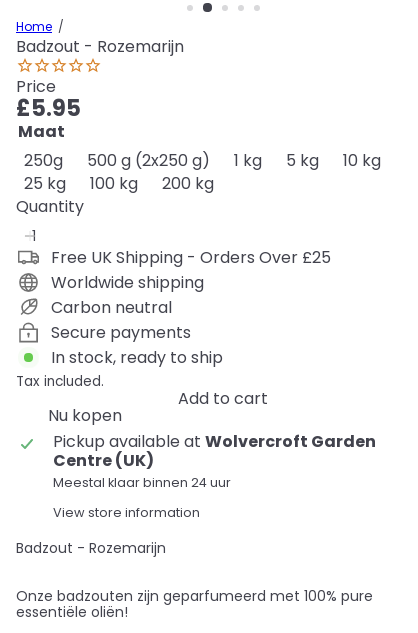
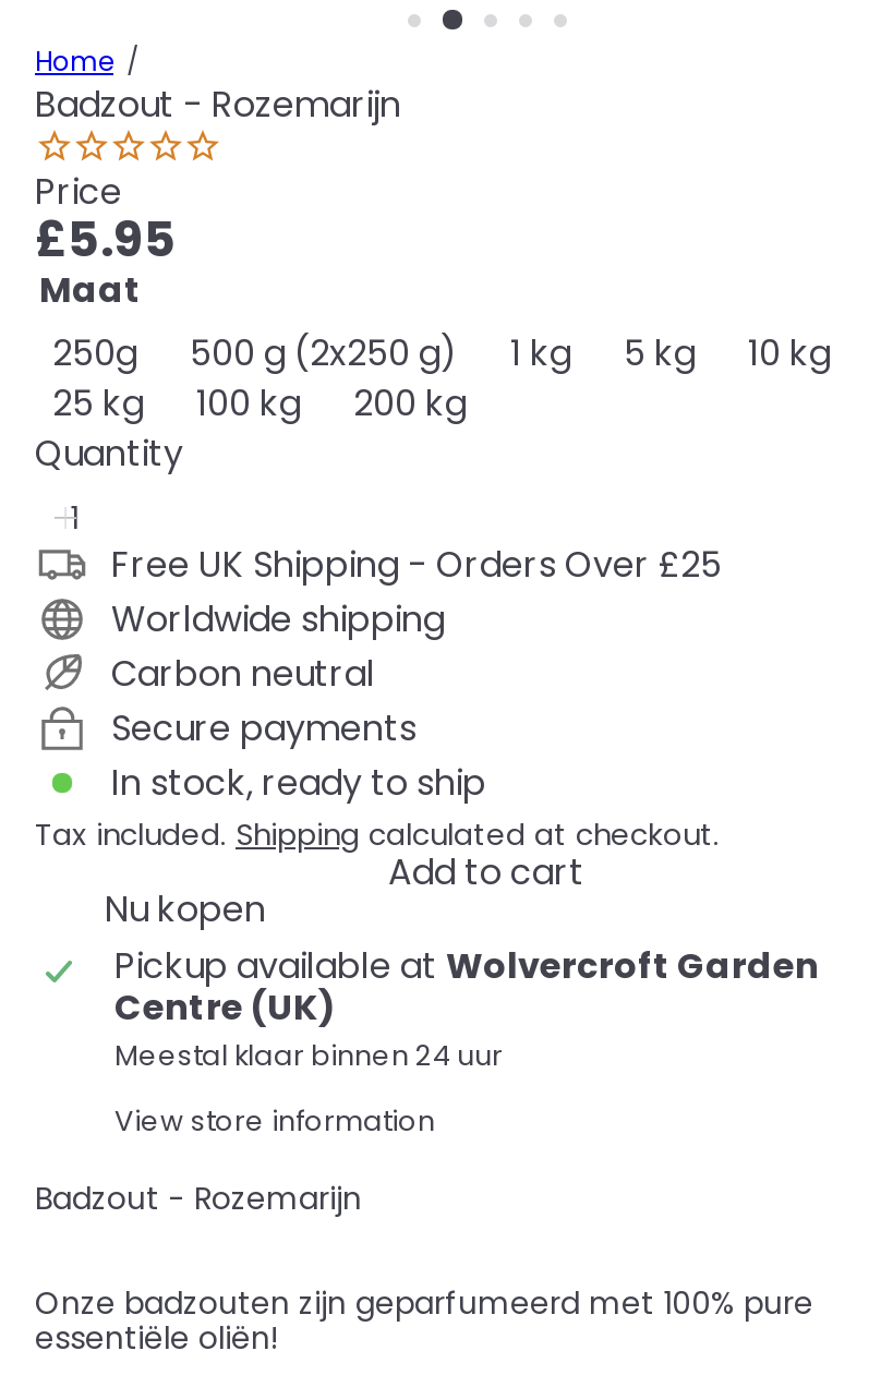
- Tax included.
+ Tax included. Shipping calculated at checkout.
